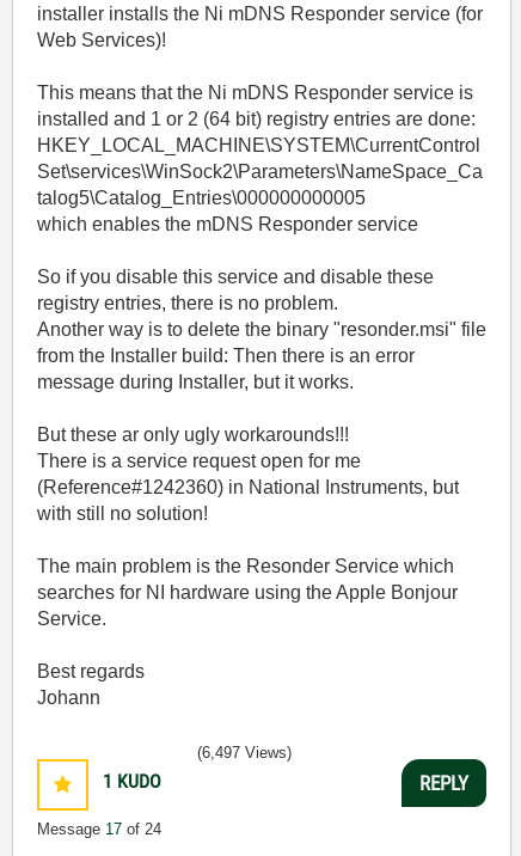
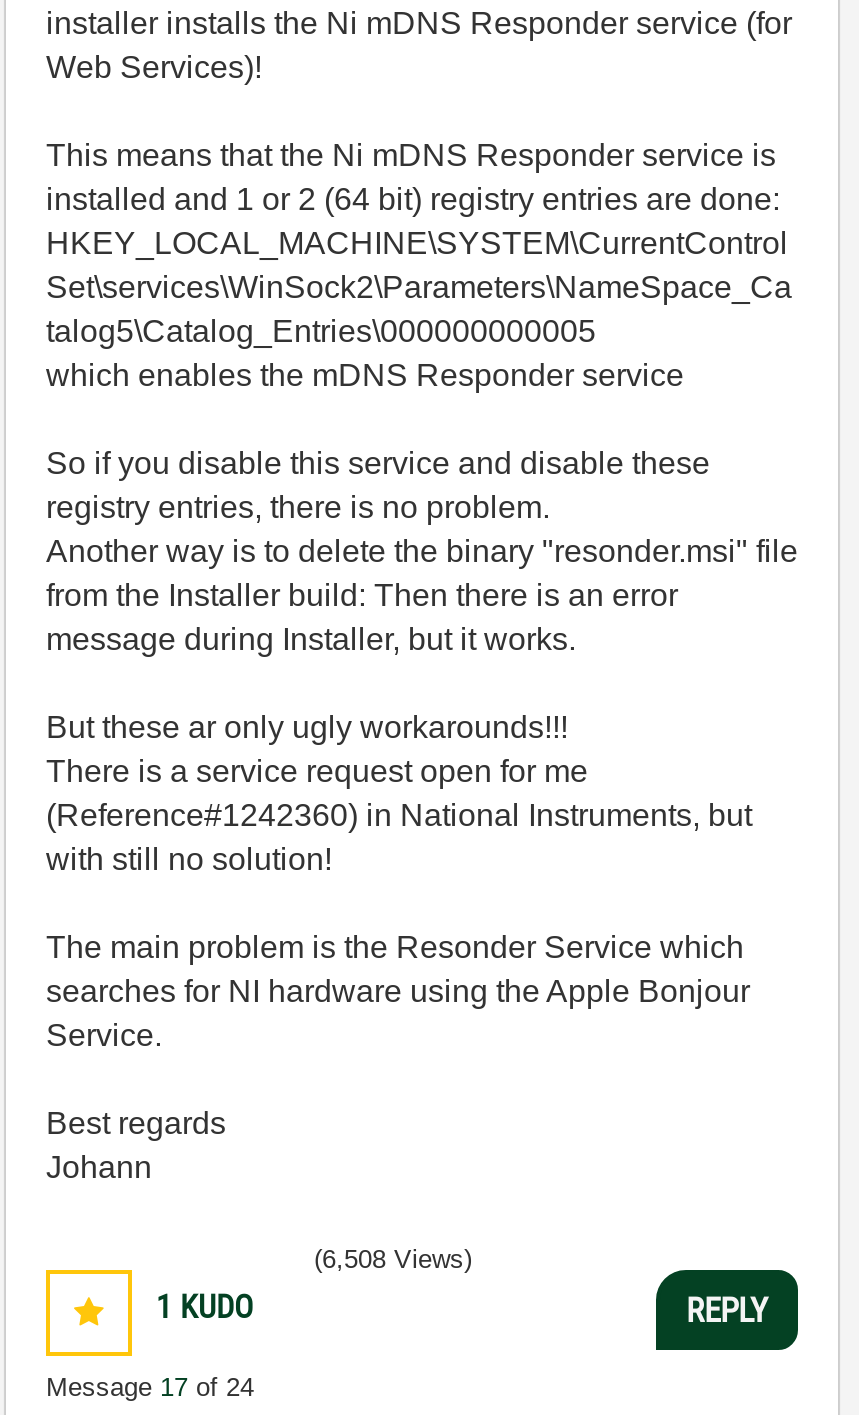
- (6,497 Views)
+ (6,508 Views)
